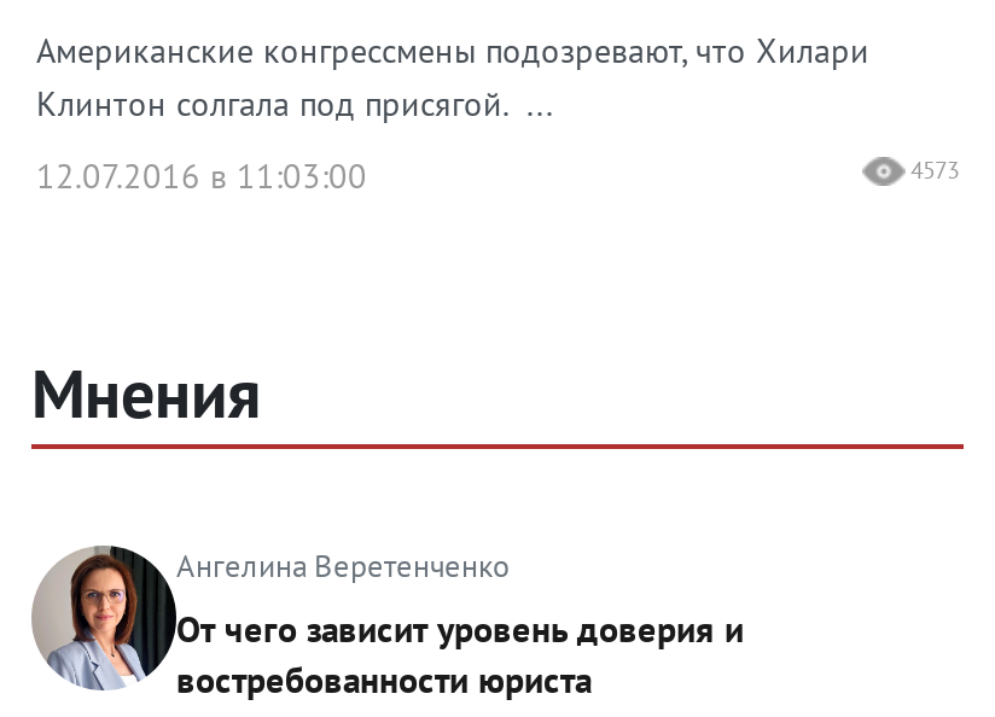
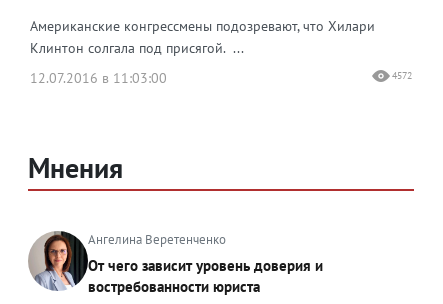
- 4573
+ 4572
